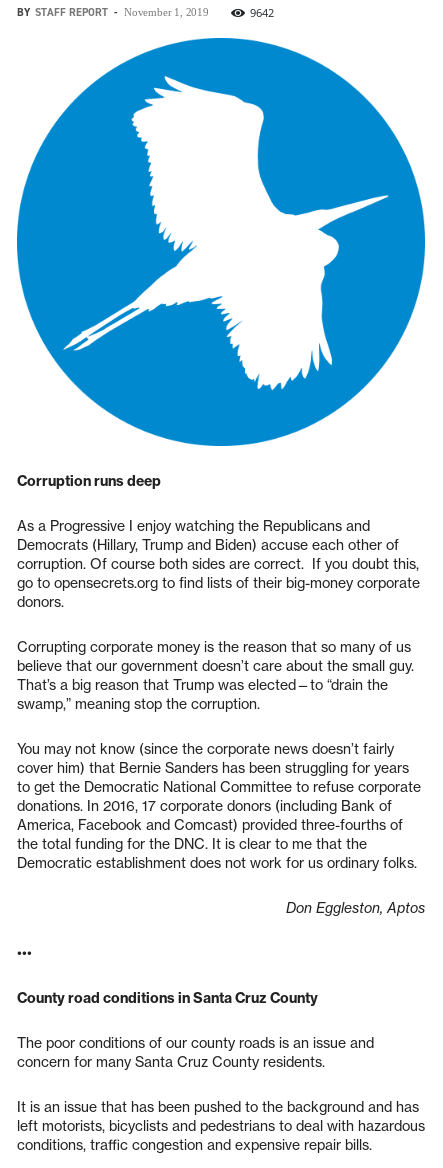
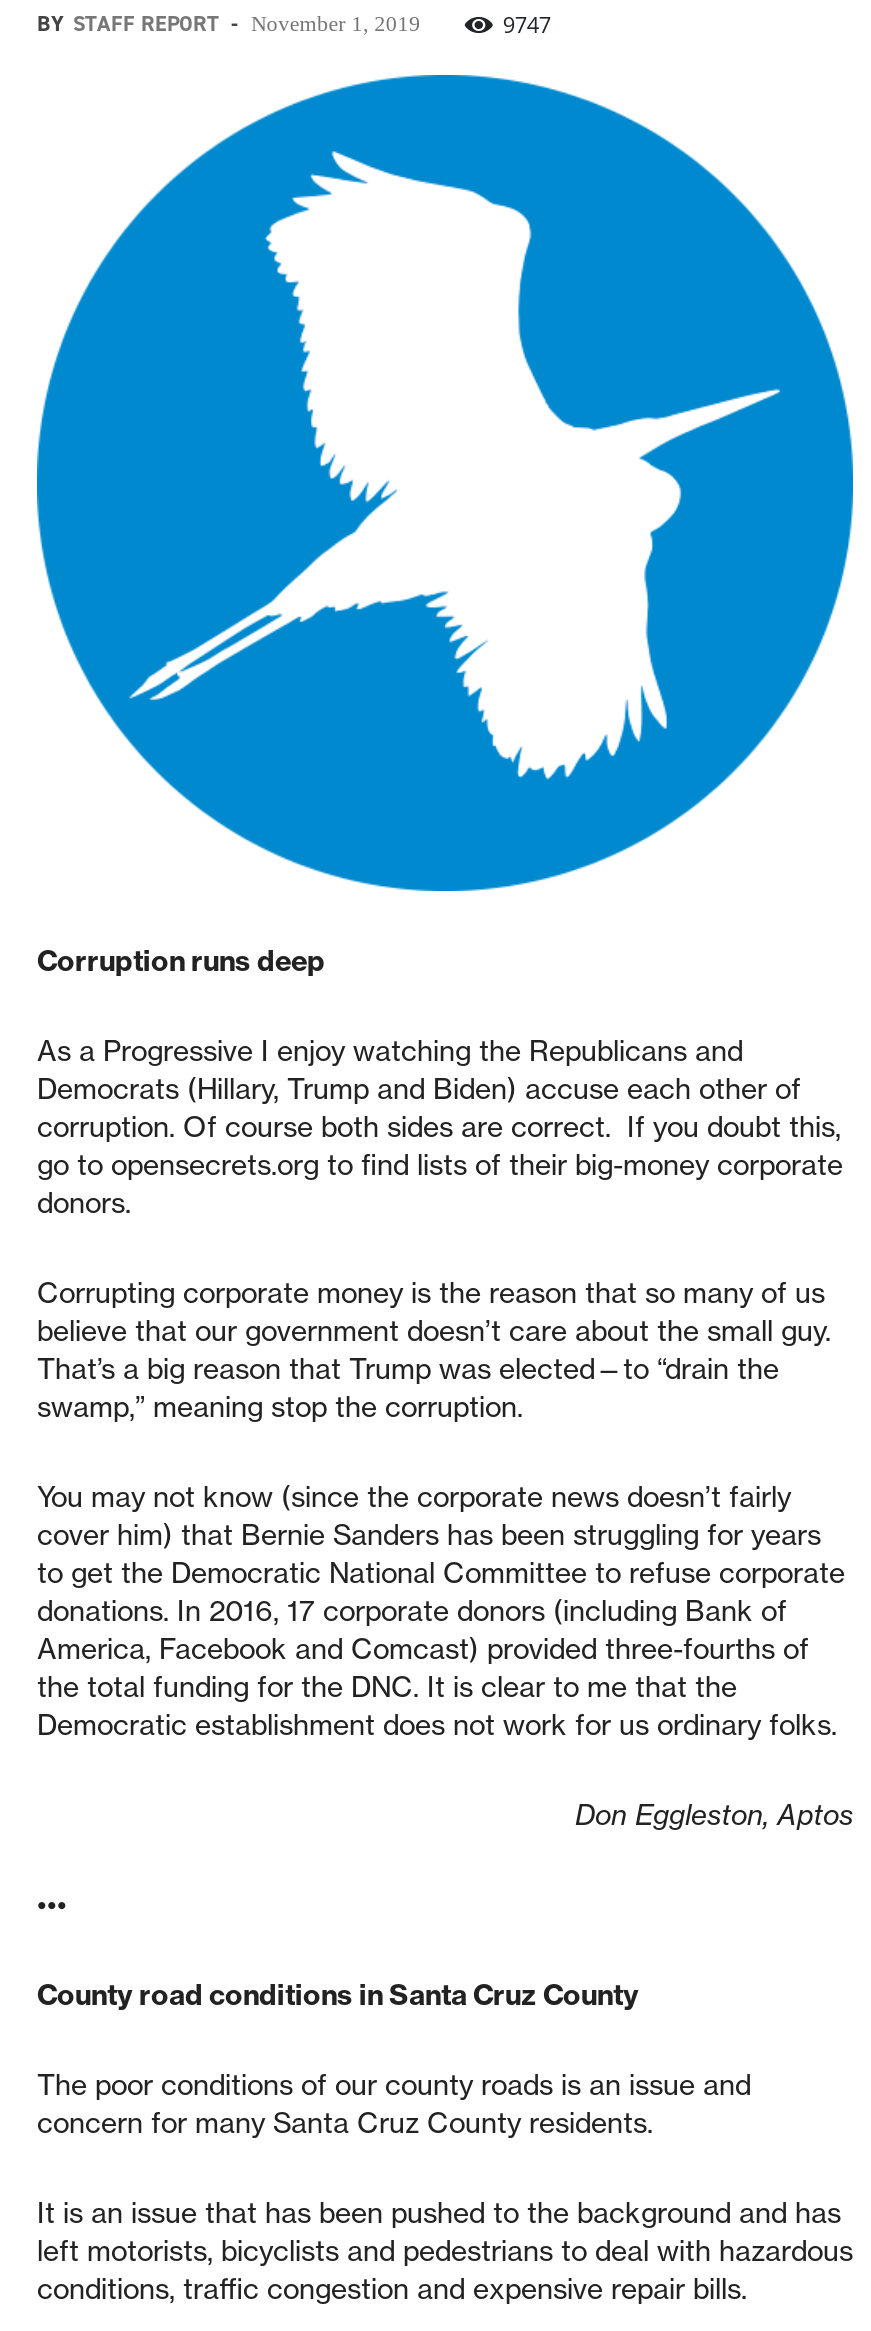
- 9642
+ 9747
